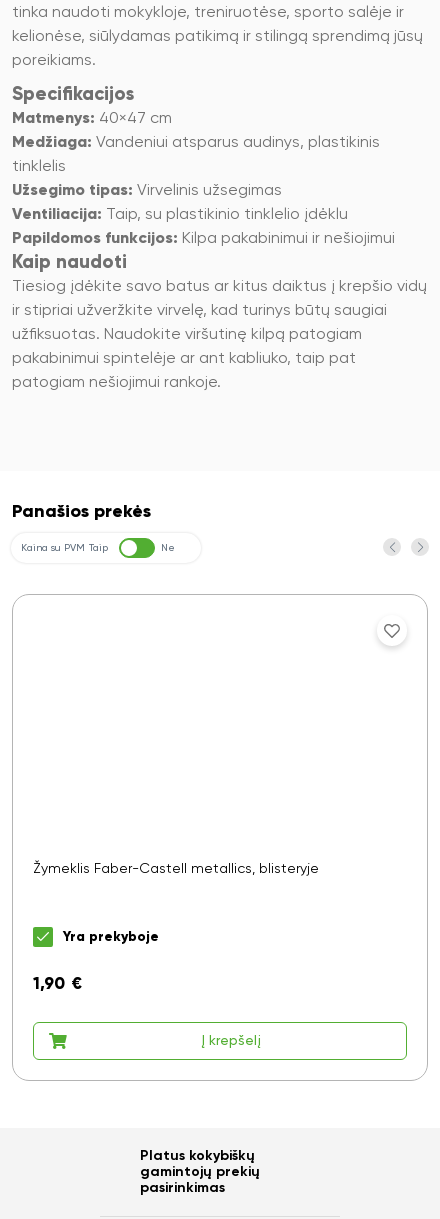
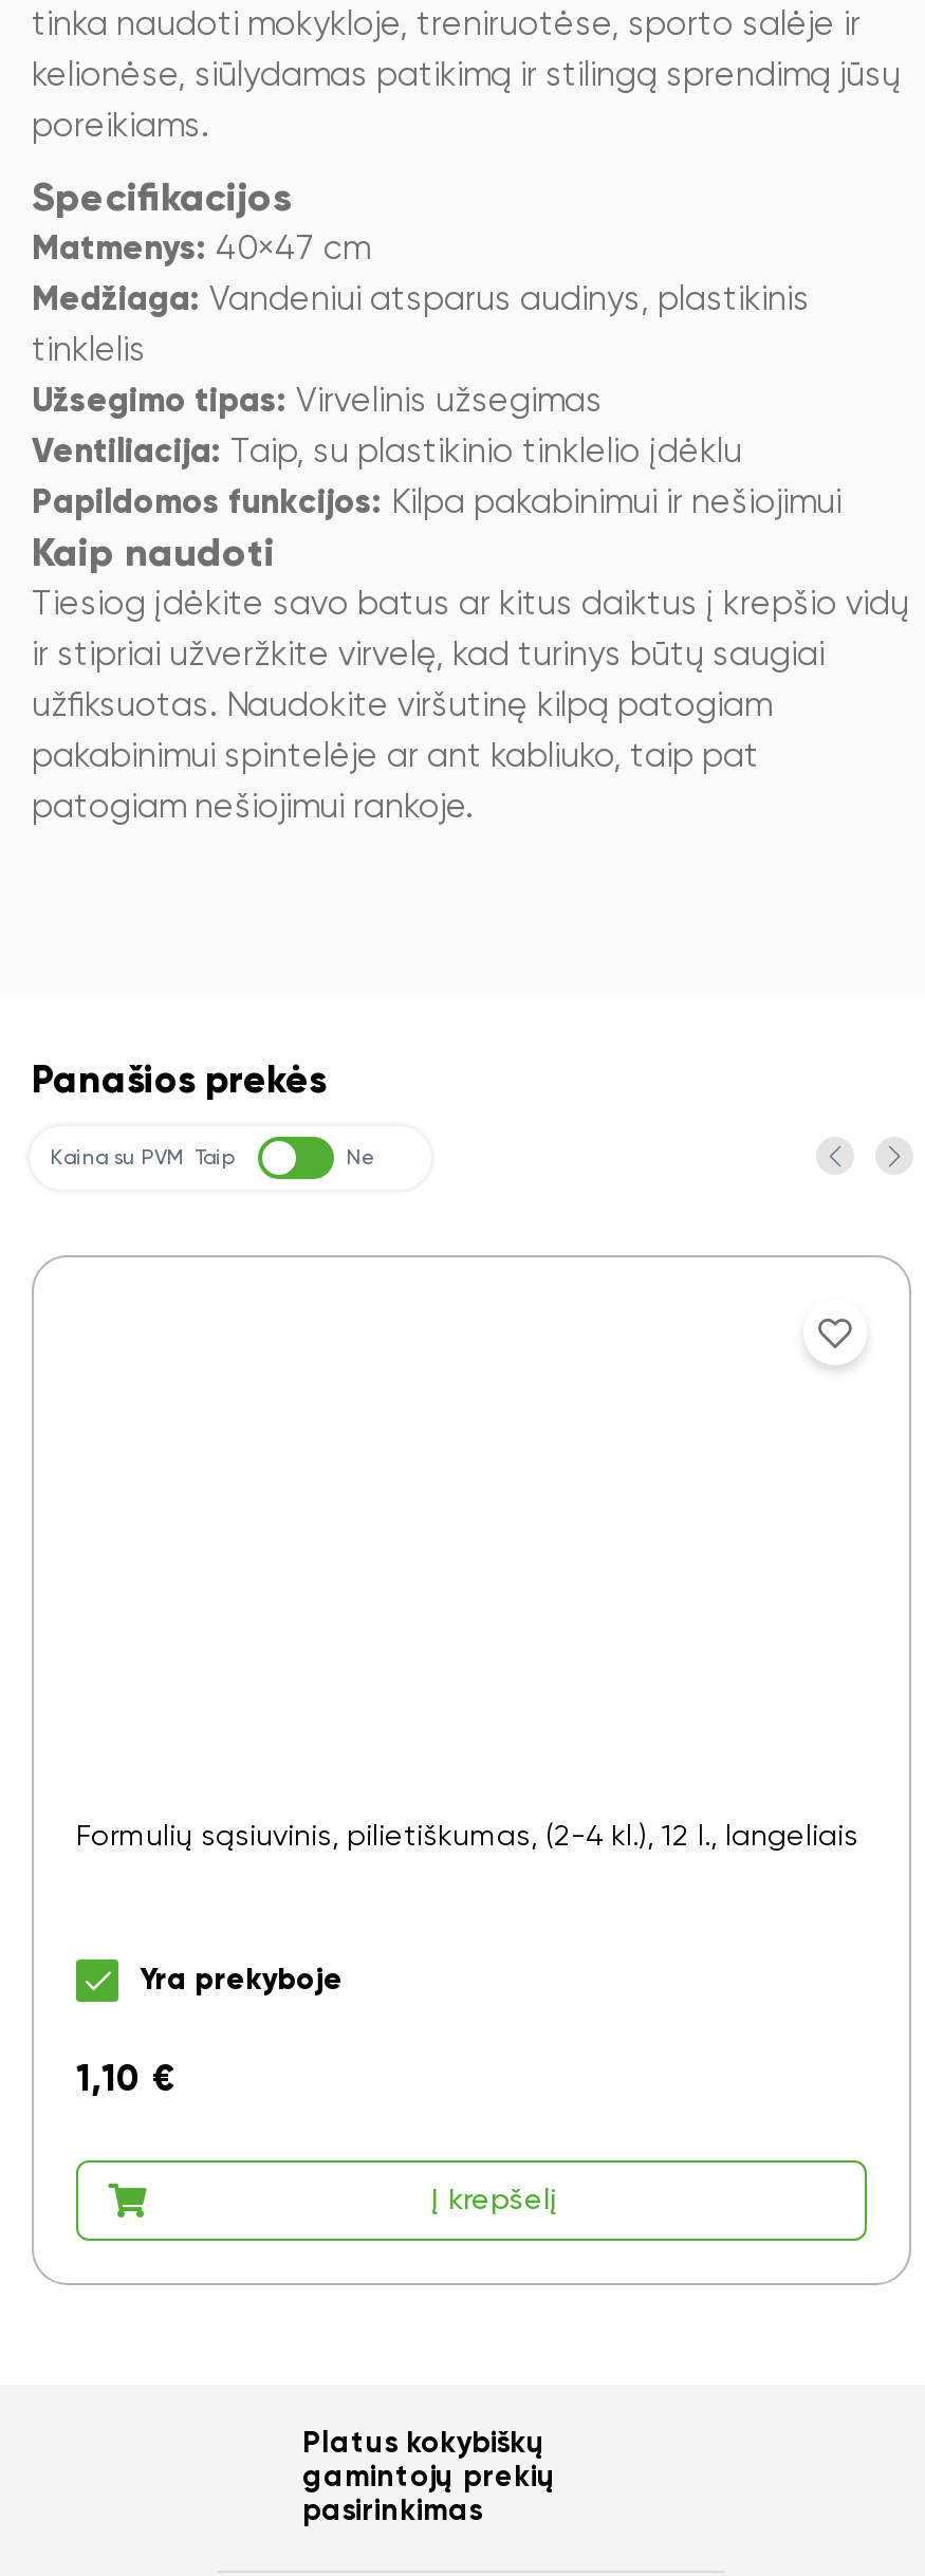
- Žymeklis Faber-Castell metallics, blisteryje
+ Formulių sąsiuvinis, pilietiškumas, (2-4 kl.), 12 l., langeliais

- 1,90 €
+ 1,10 €
